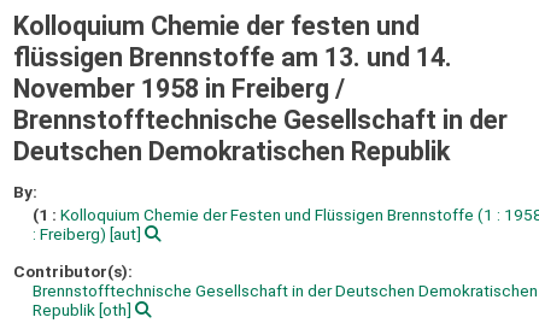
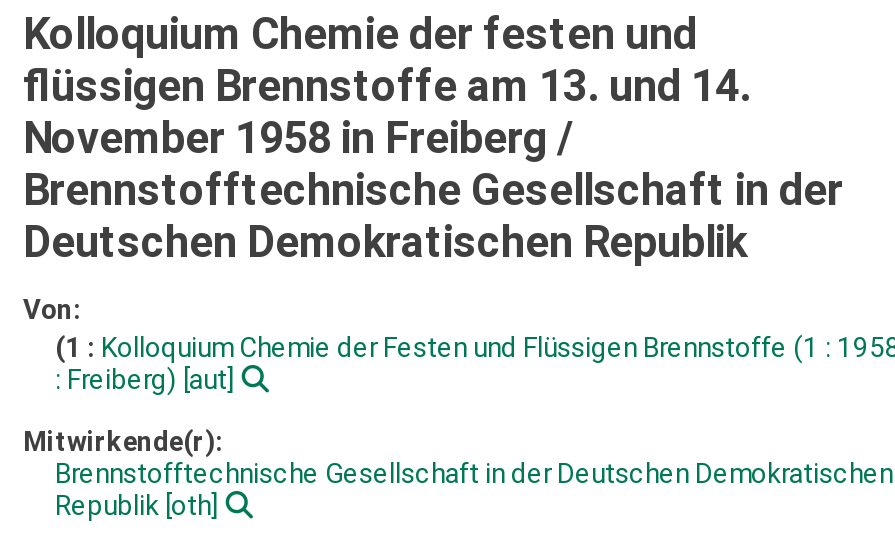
- By:
+ Von:

- Contributor(s):
+ Mitwirkende(r):
